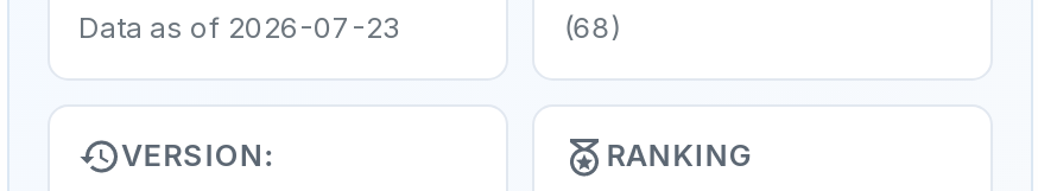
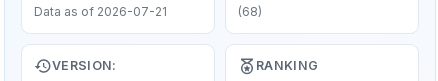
- Data as of 2026-07-23
+ Data as of 2026-07-21
